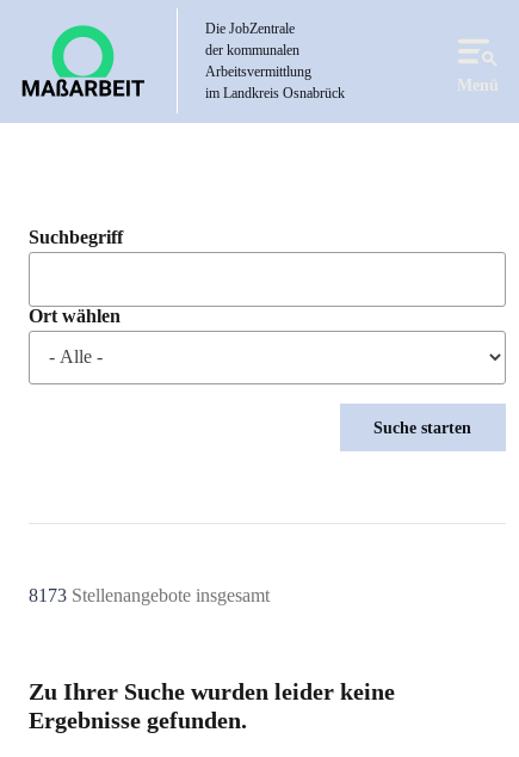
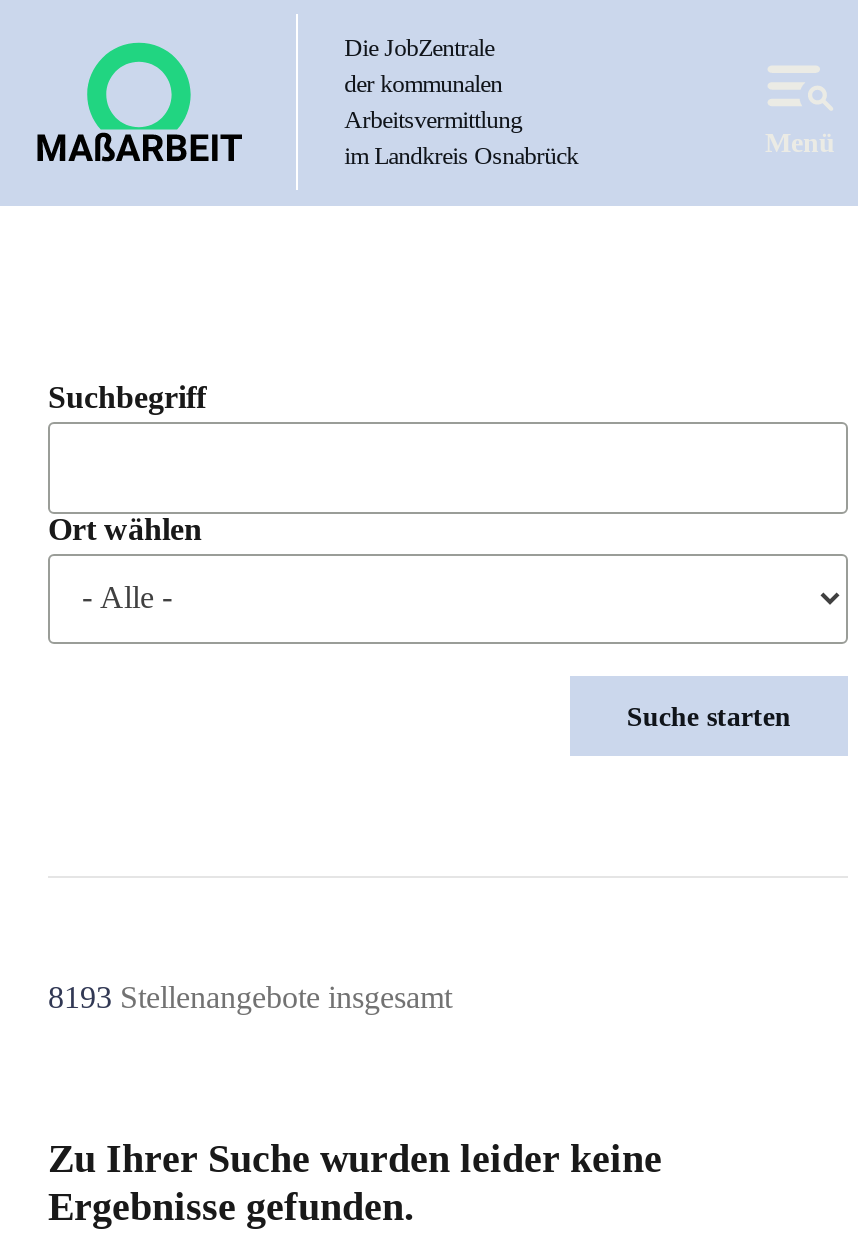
- 8173 Stellenangebote insgesamt
+ 8193 Stellenangebote insgesamt
